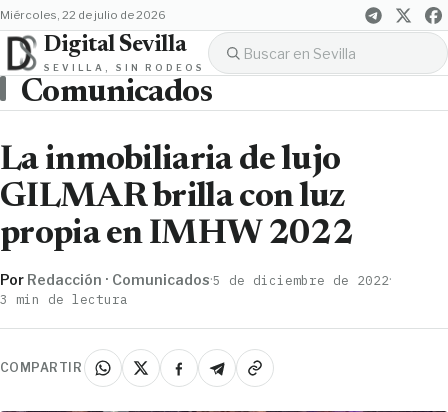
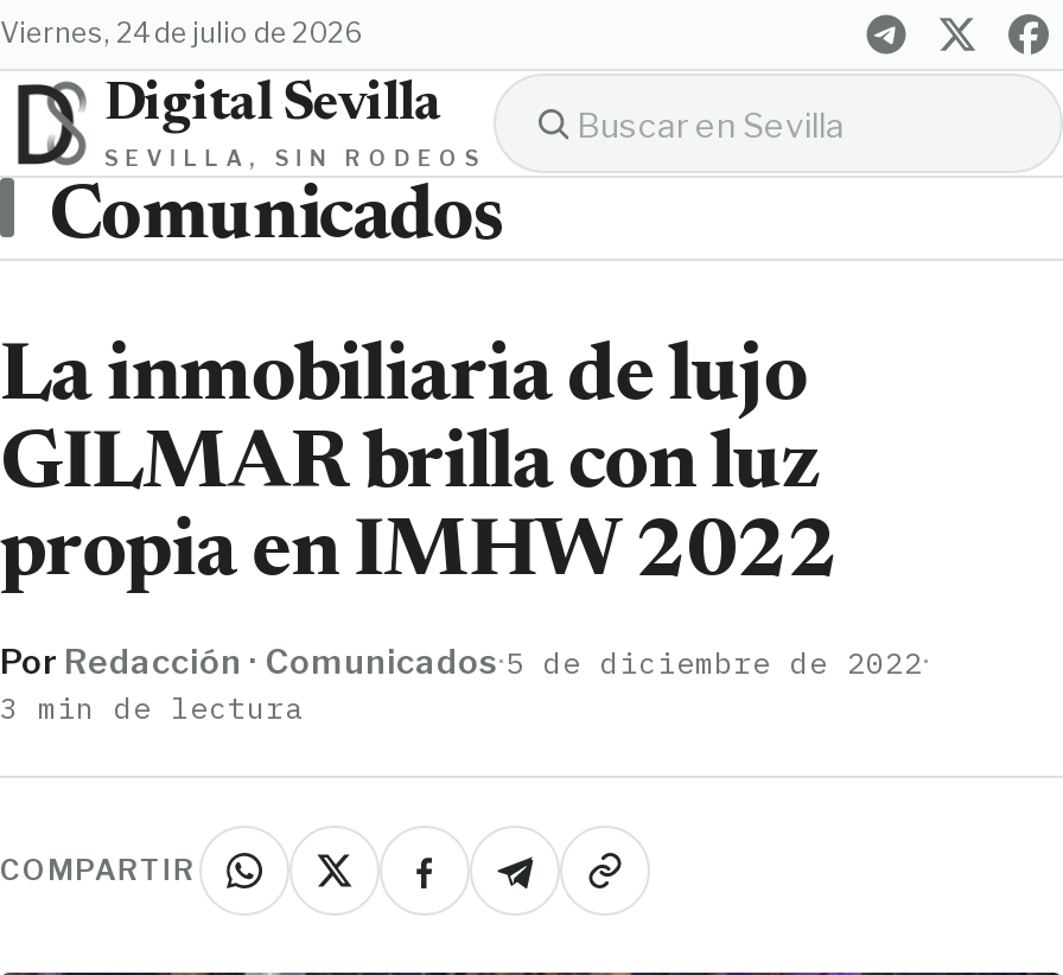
- miércoles, 22 de julio de 2026
+ viernes, 24 de julio de 2026
